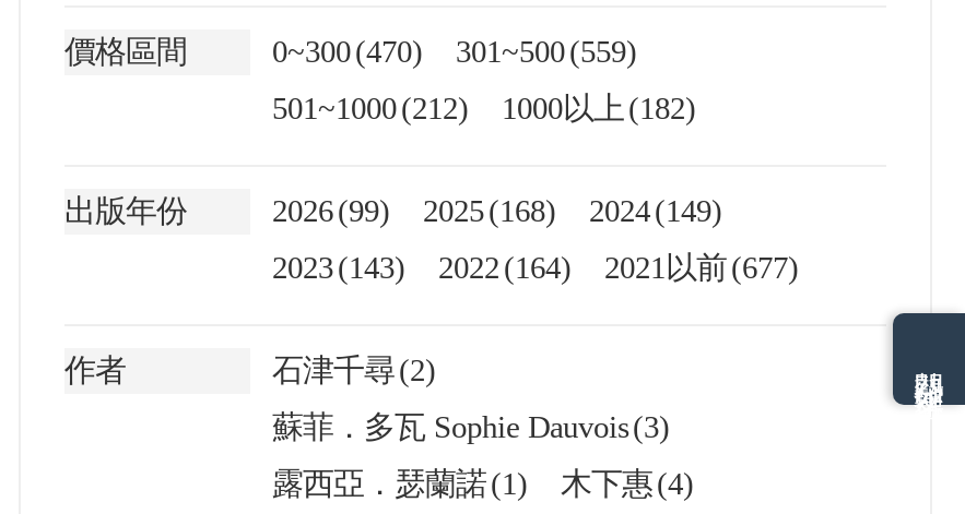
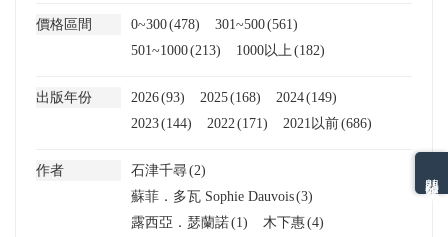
- 0~300 (470)
+ 0~300 (478)

- 301~500 (559)
+ 301~500 (561)

- 501~1000 (212) 1000以上 (182)
+ 501~1000 (213) 1000以上 (182)

- 2026 (99) 2025 (168) 2024 (149)
+ 2026 (93) 2025 (168) 2024 (149)

- 2023 (143)
+ 2023 (144)

- 2022 (164)
+ 2022 (171)

- 2021以前 (677)
+ 2021以前 (686)
